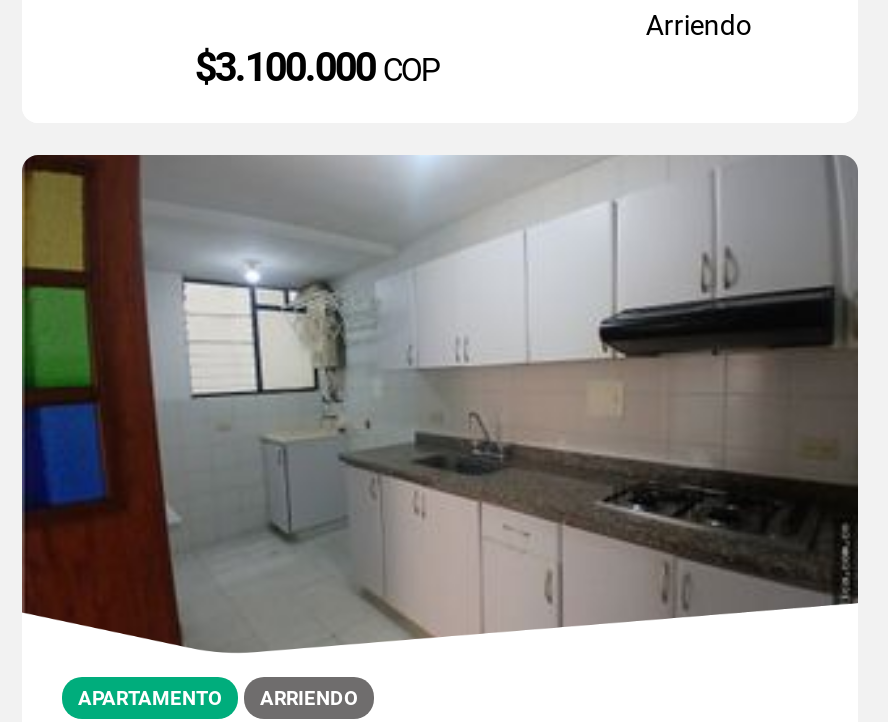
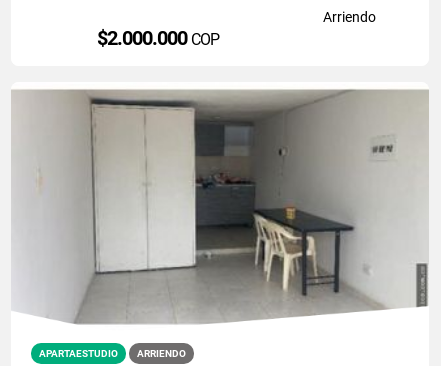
- $3.100.000COP
+ $2.000.000COP

- [image]
- APARTAMENTO
+ [image]
+ APARTAESTUDIO
